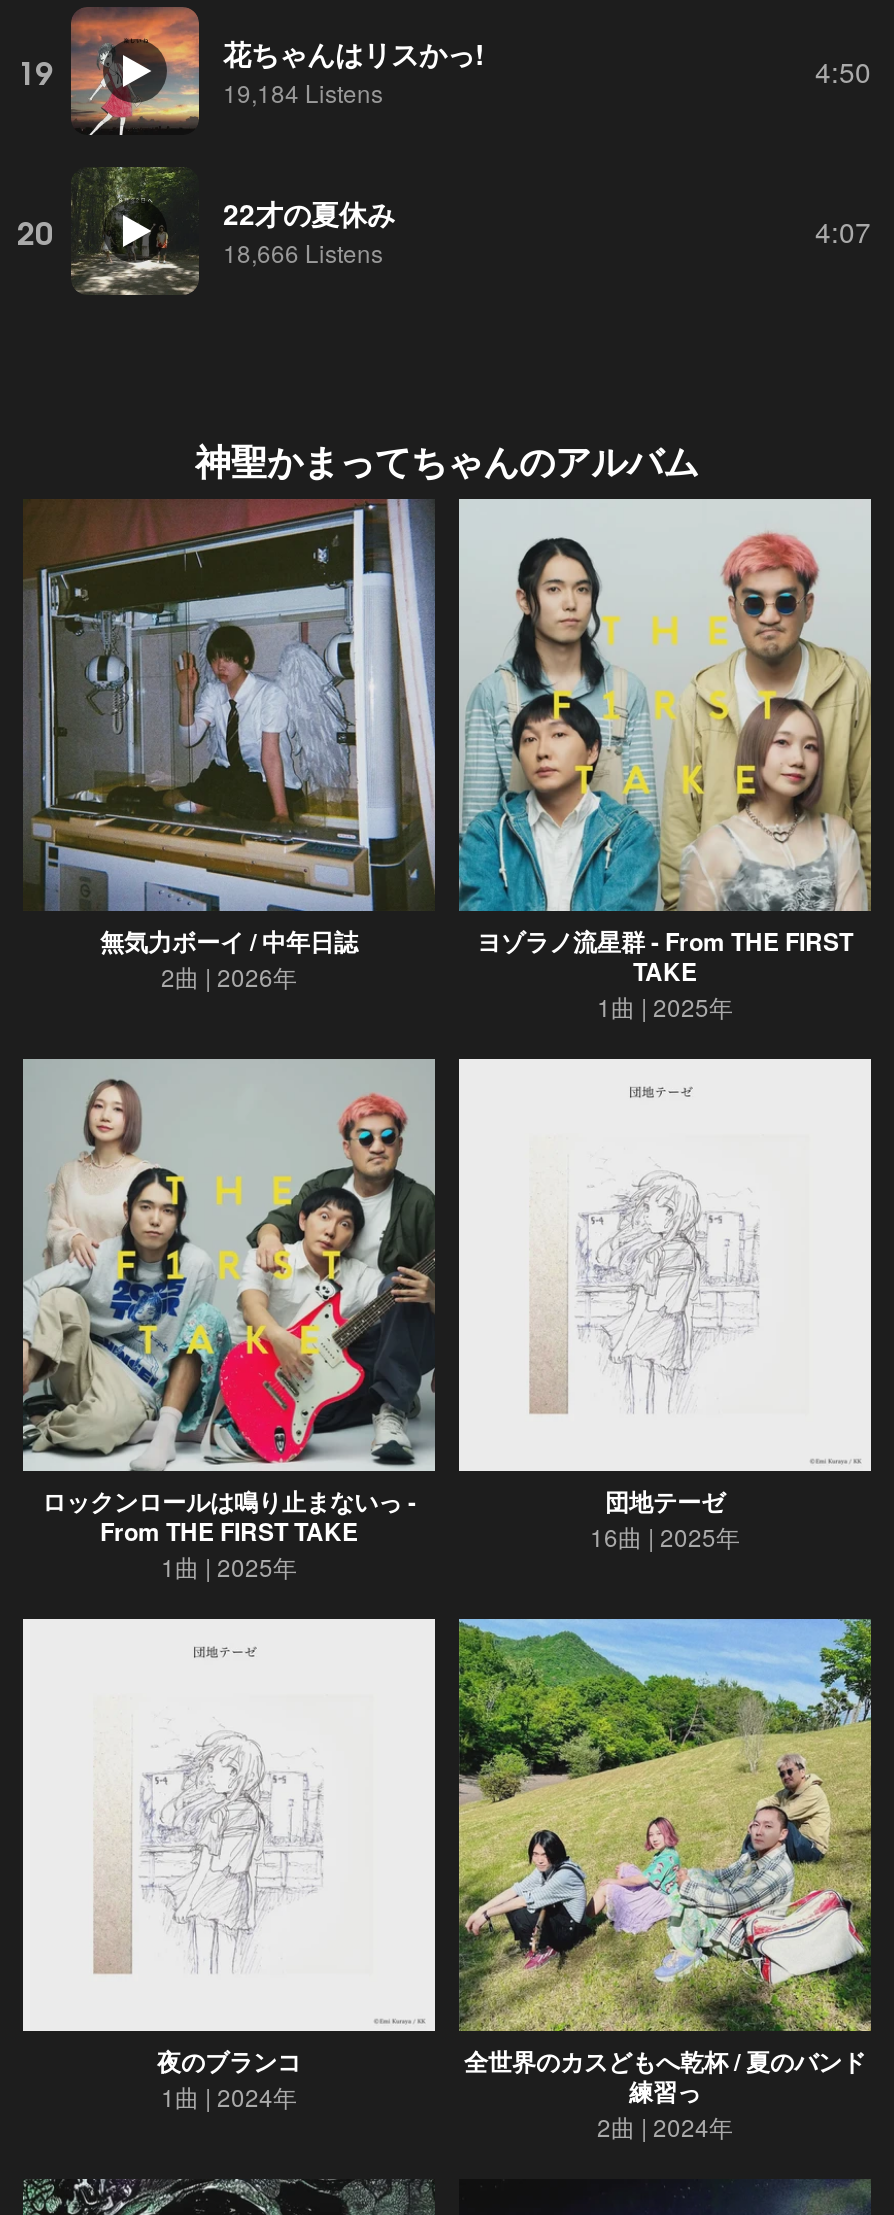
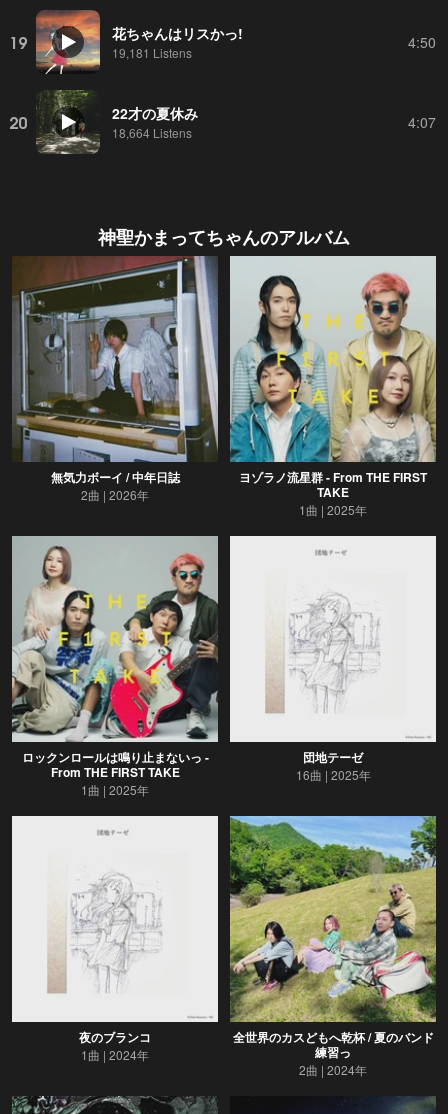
- 19,184 Listens
+ 19,181 Listens

- 18,666 Listens
+ 18,664 Listens
